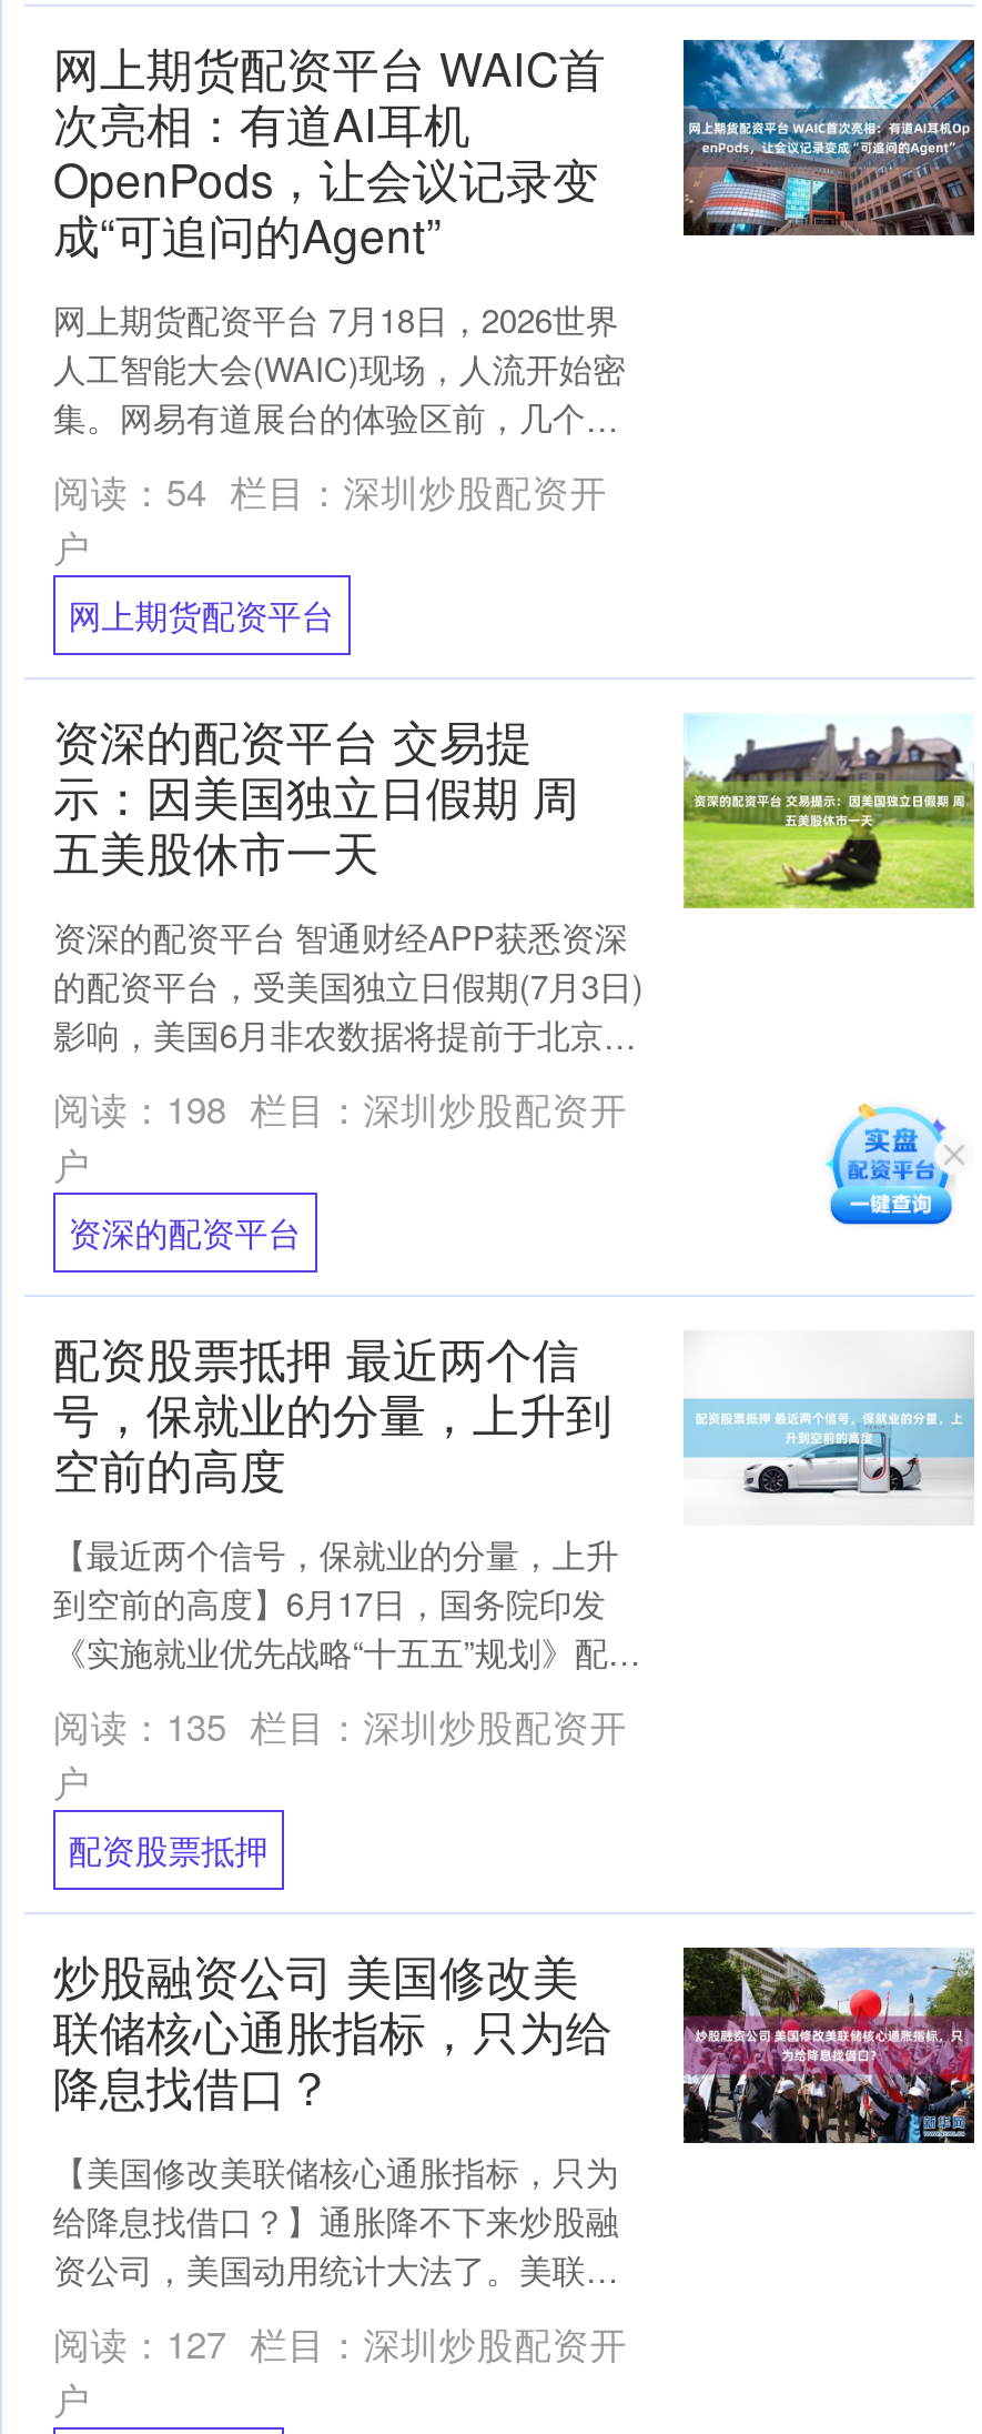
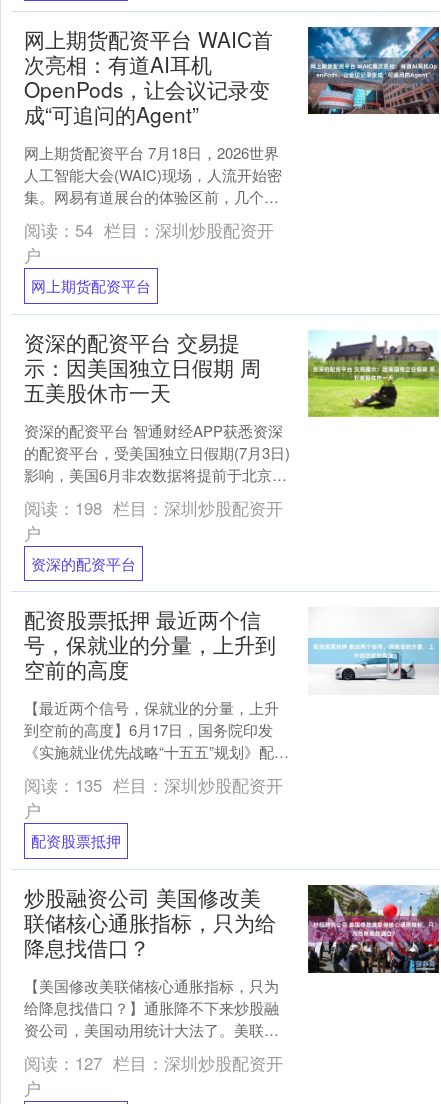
- [image]
